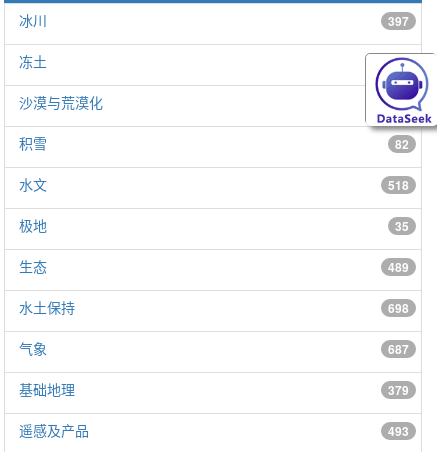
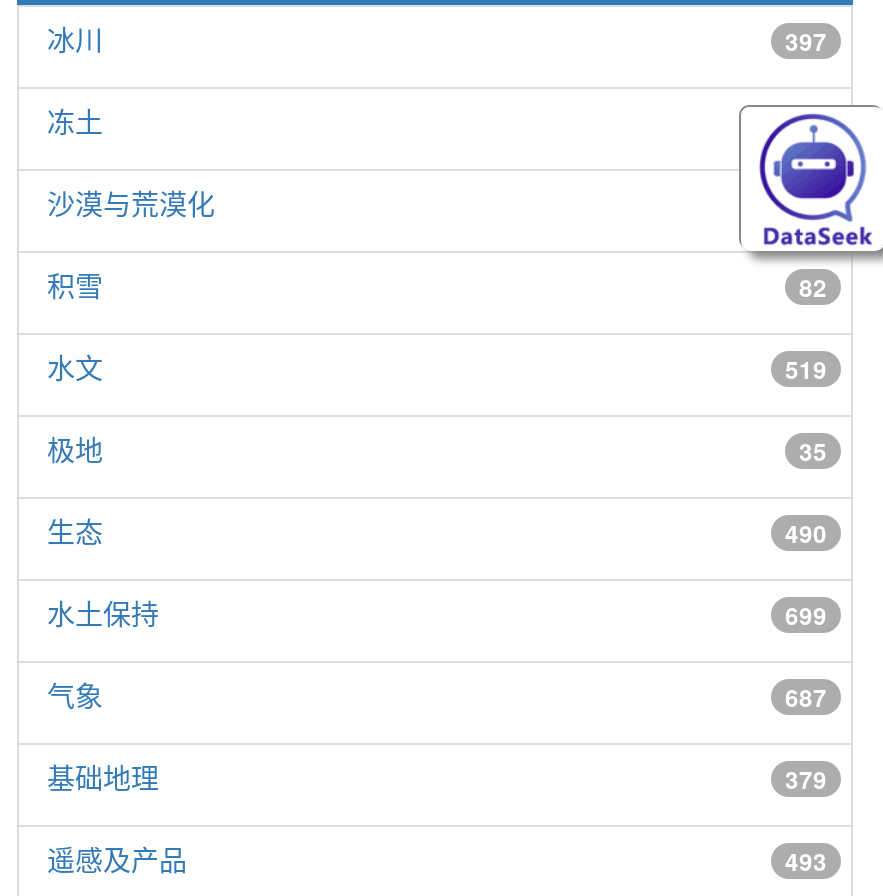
- 518
+ 519

- 489
+ 490

- 698
+ 699
